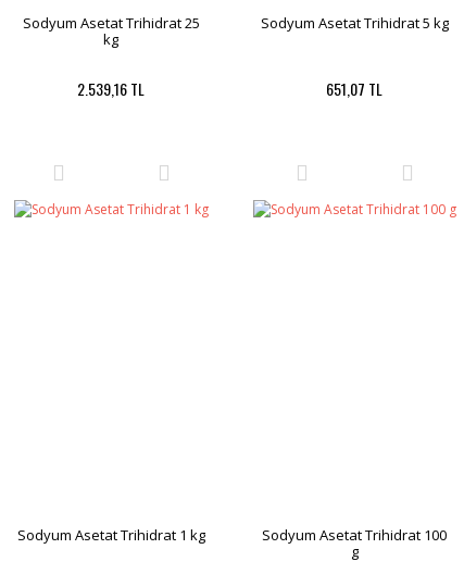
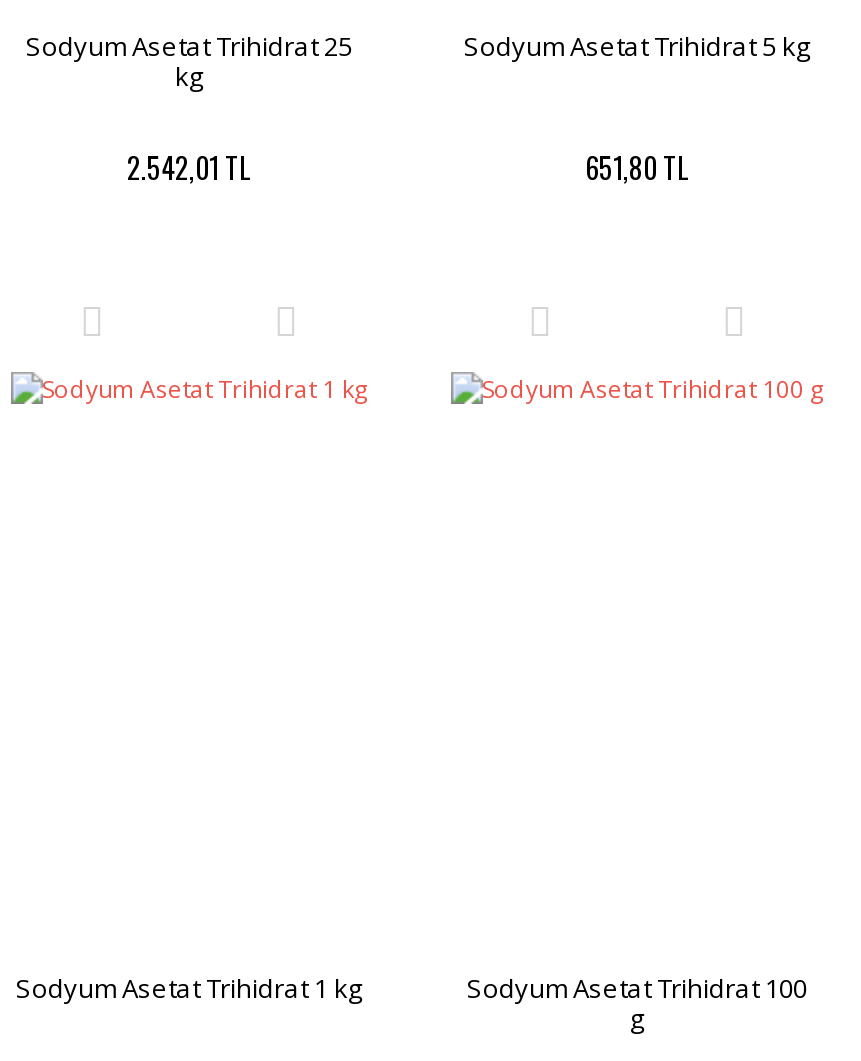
- 2.539,16 TL
+ 2.542,01 TL

- 651,07 TL
+ 651,80 TL
